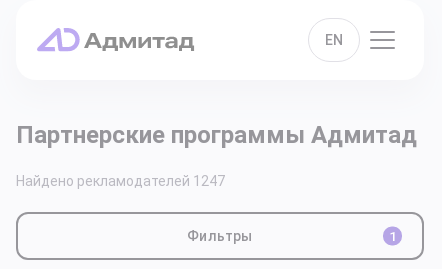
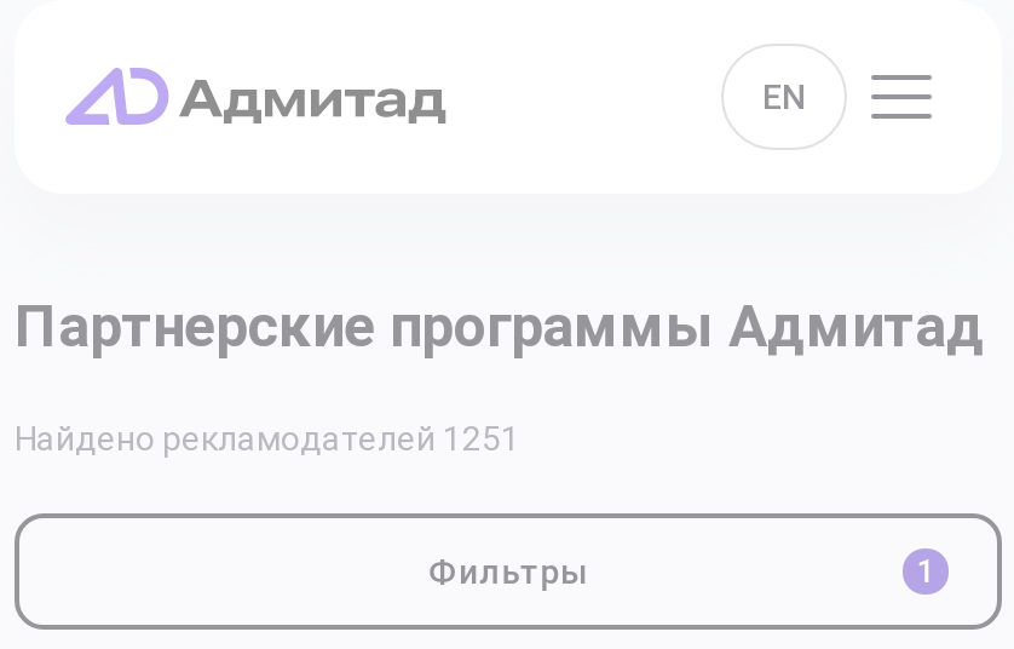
- Найдено рекламодателей 1247
+ Найдено рекламодателей 1251
